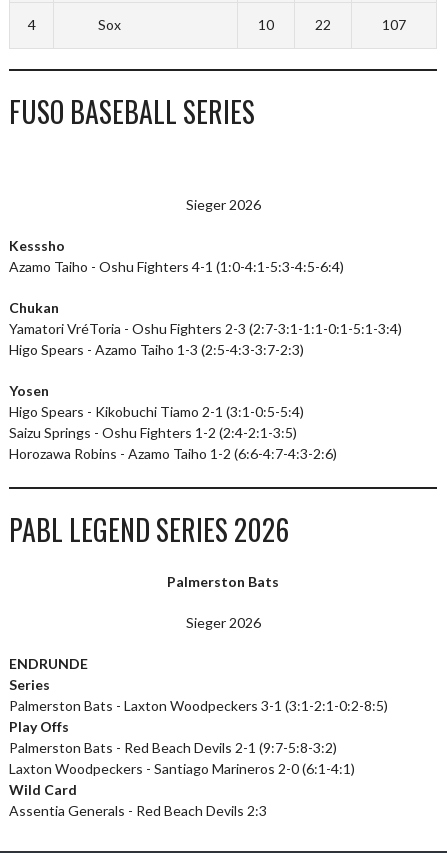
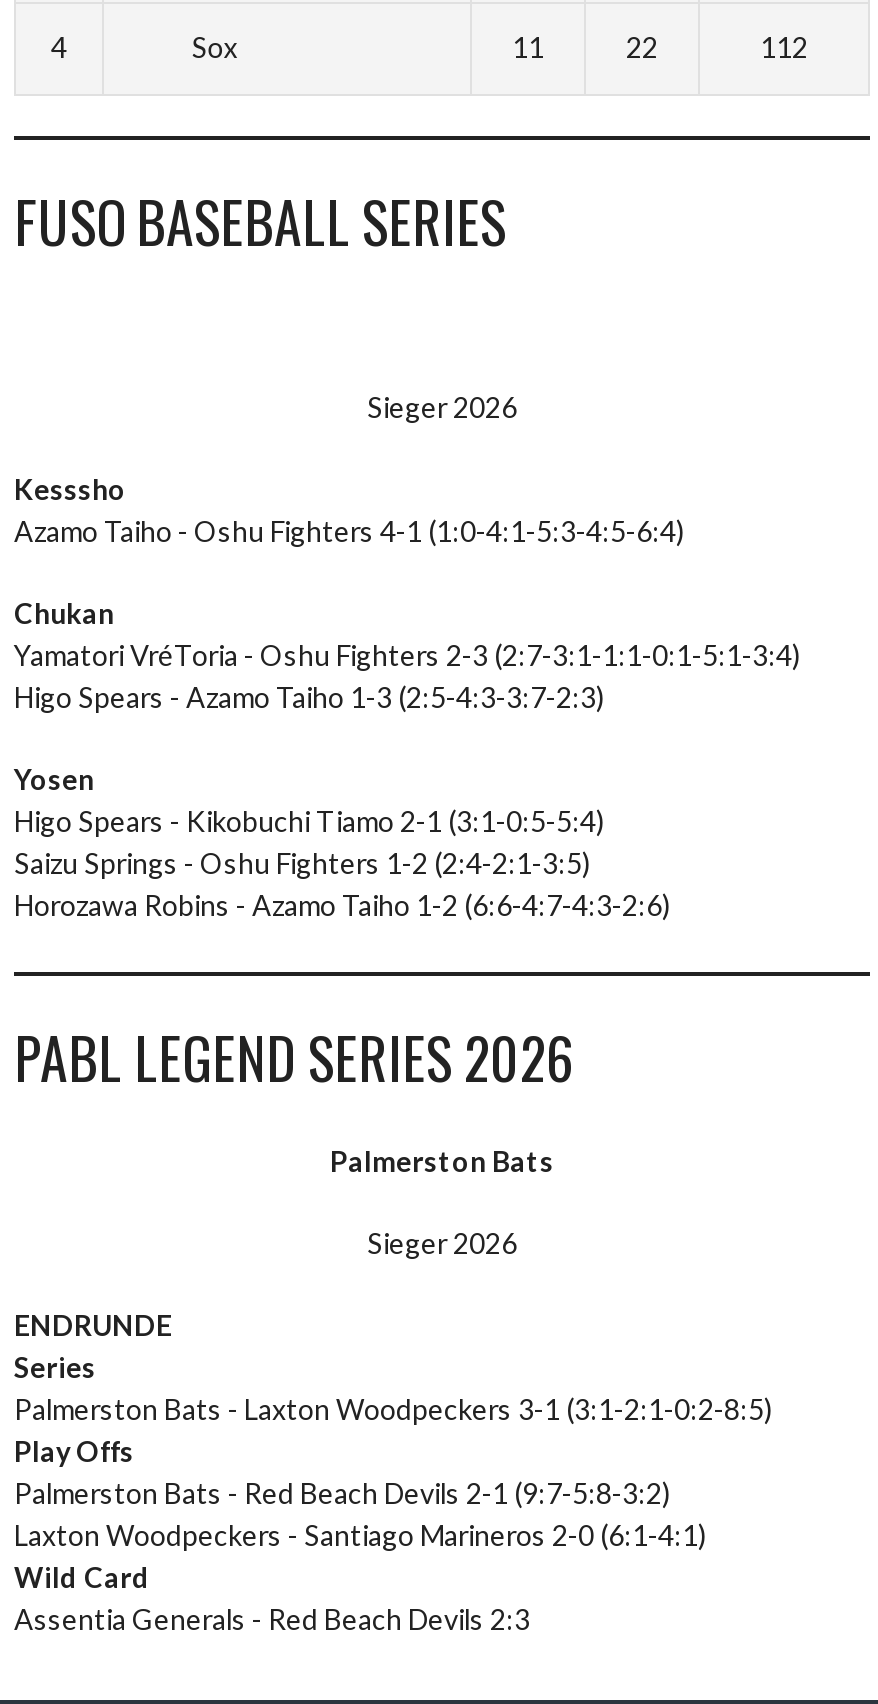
- 10
+ 11

- 107
+ 112
